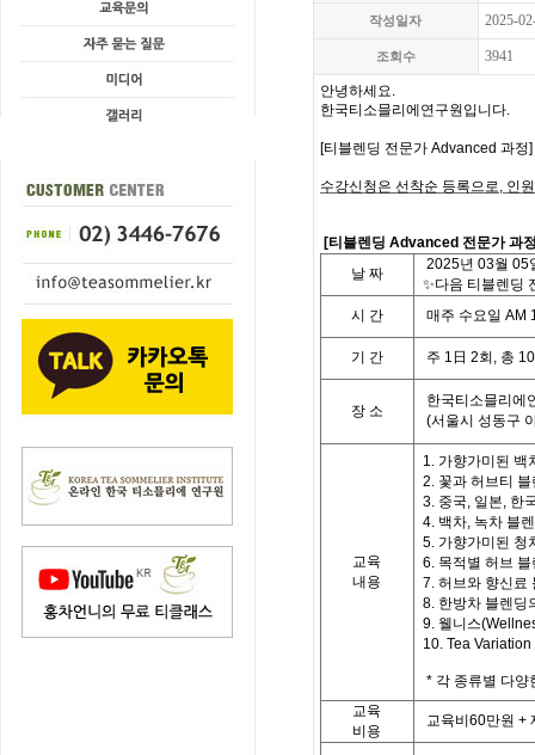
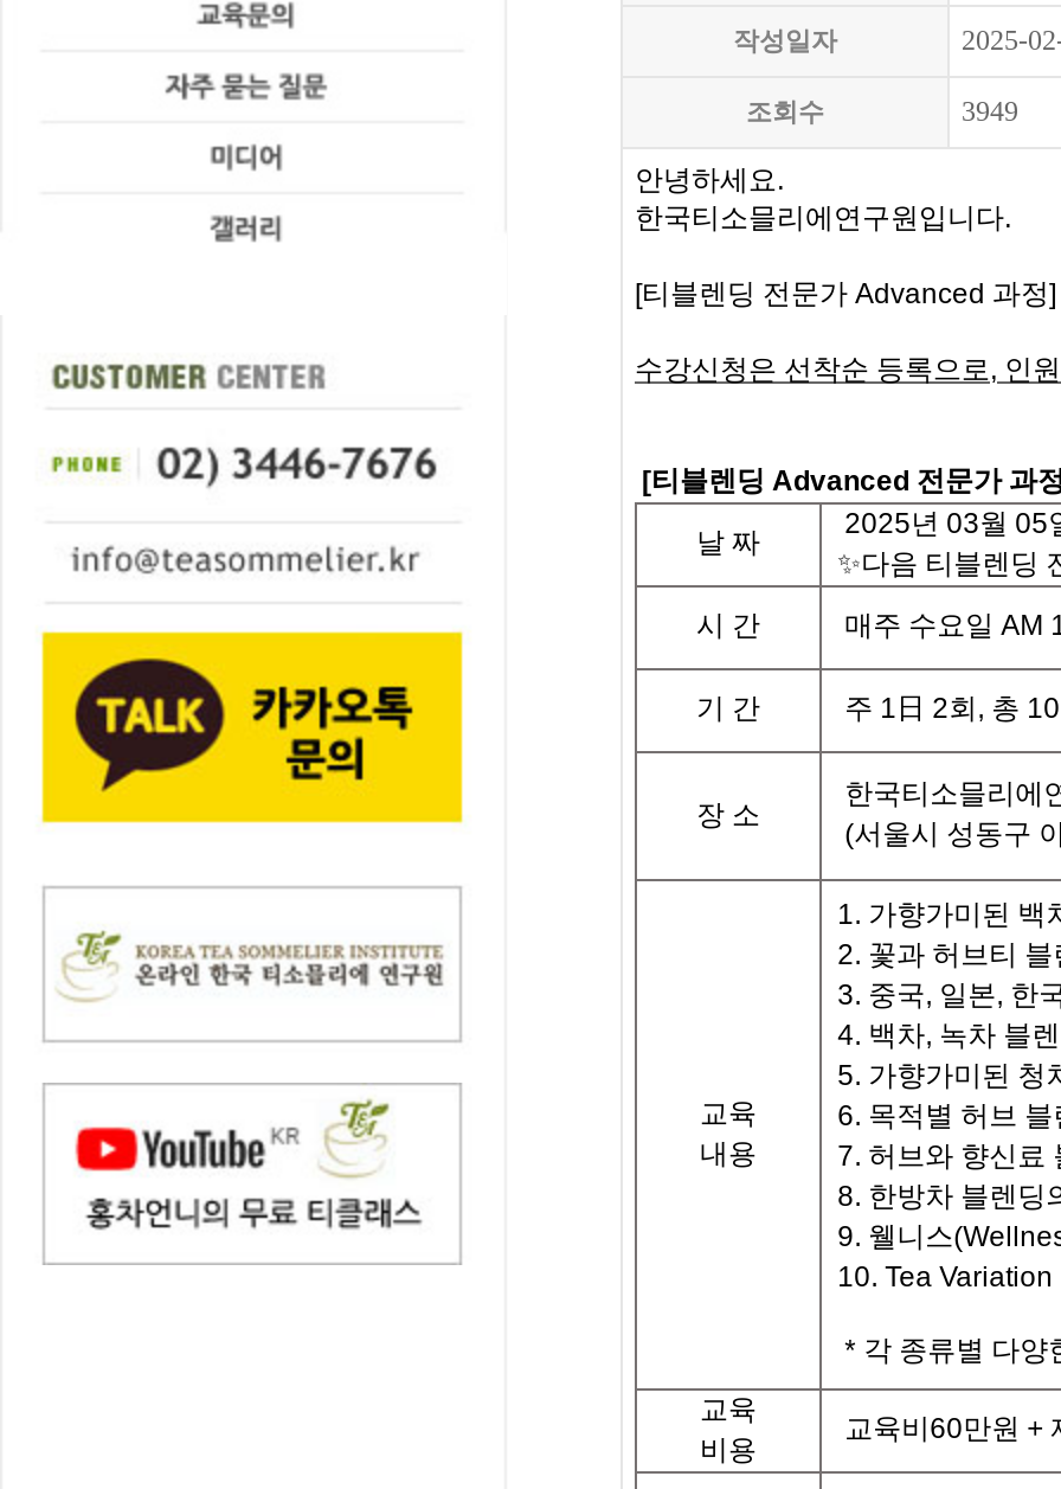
- 3941
+ 3949
